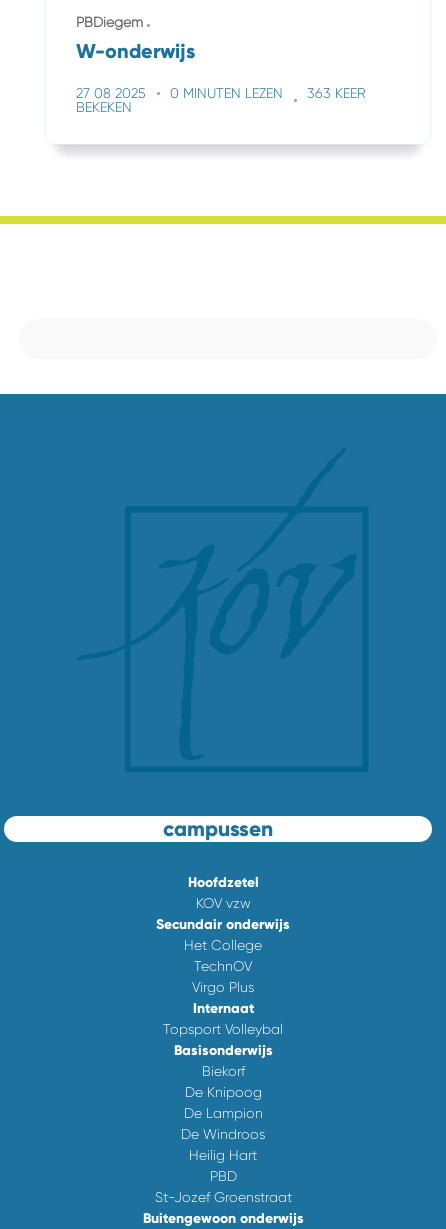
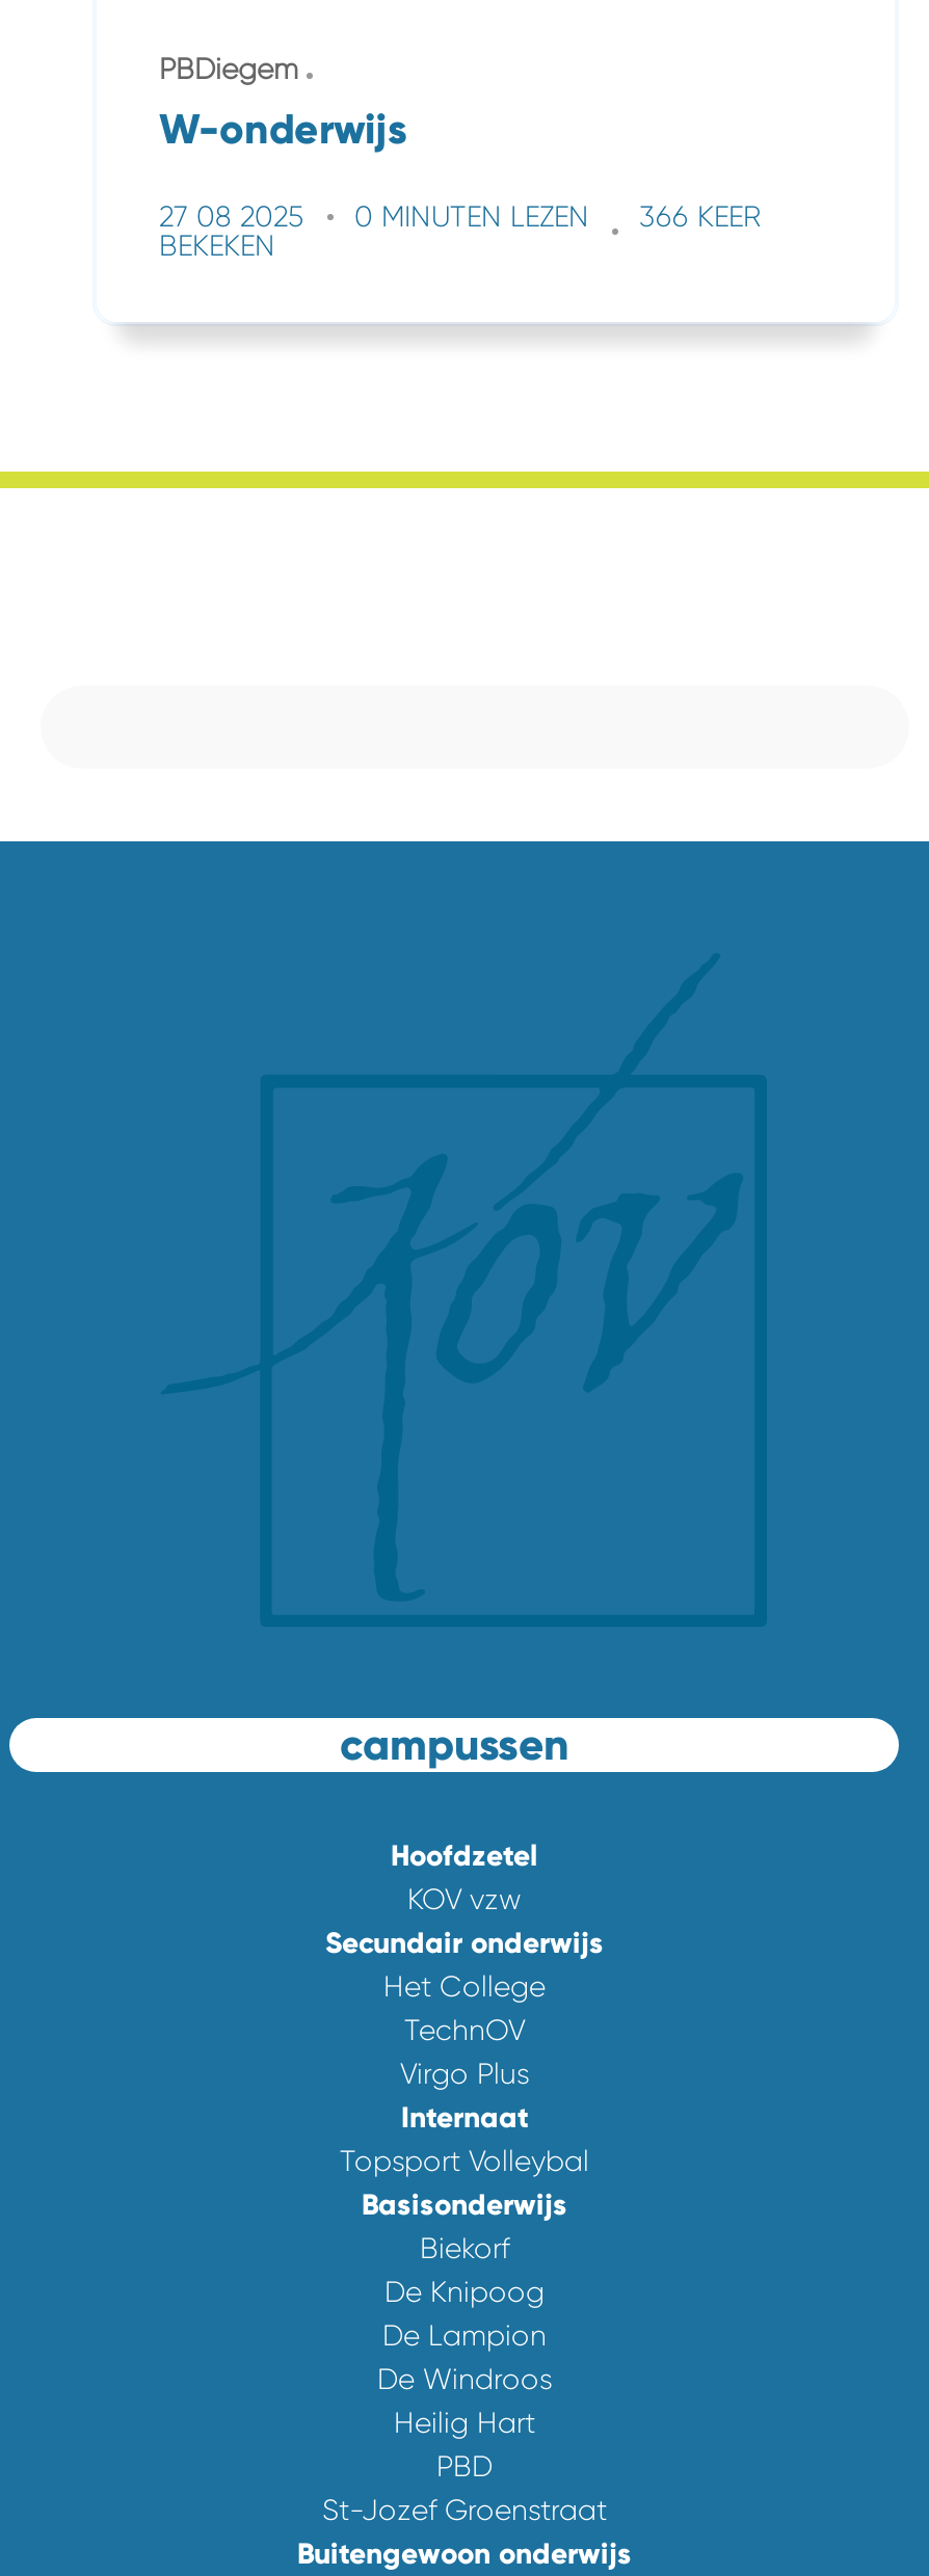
- 363 KEER
+ 366 KEER
